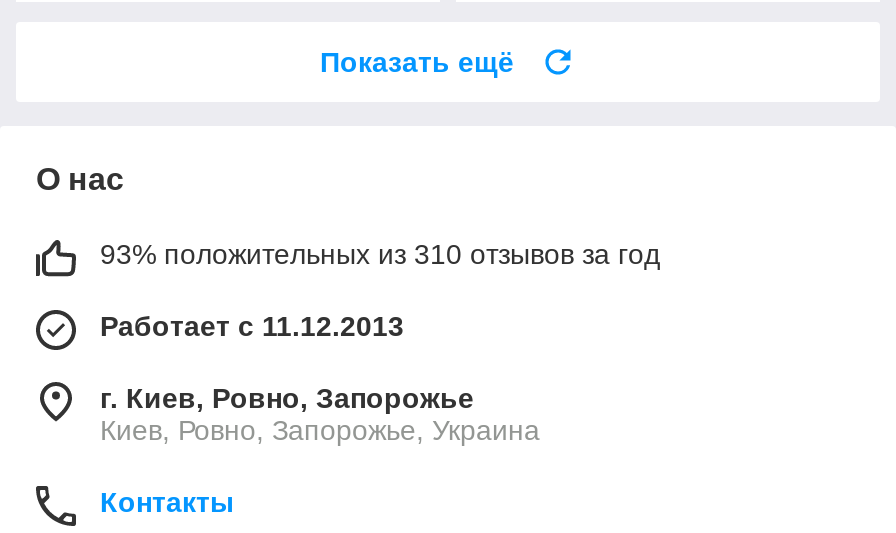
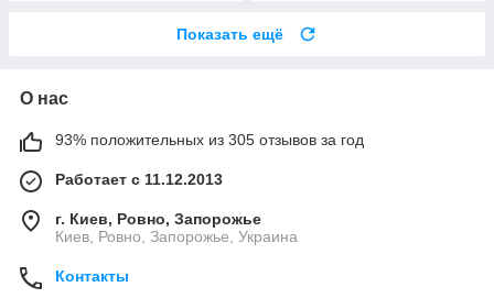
- 93% положительных из 310 отзывов за год
+ 93% положительных из 305 отзывов за год
